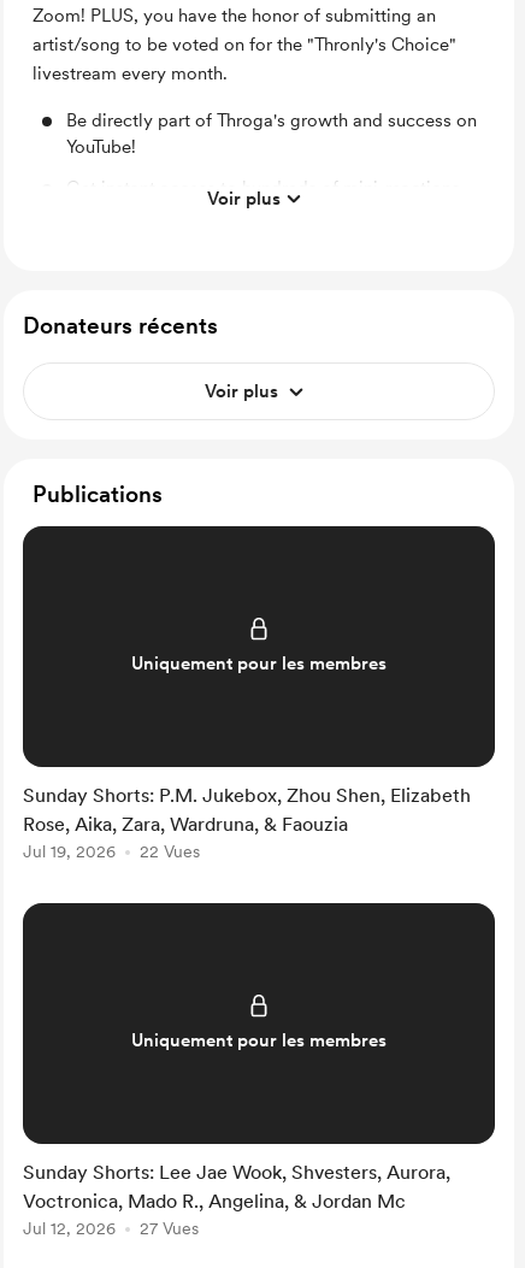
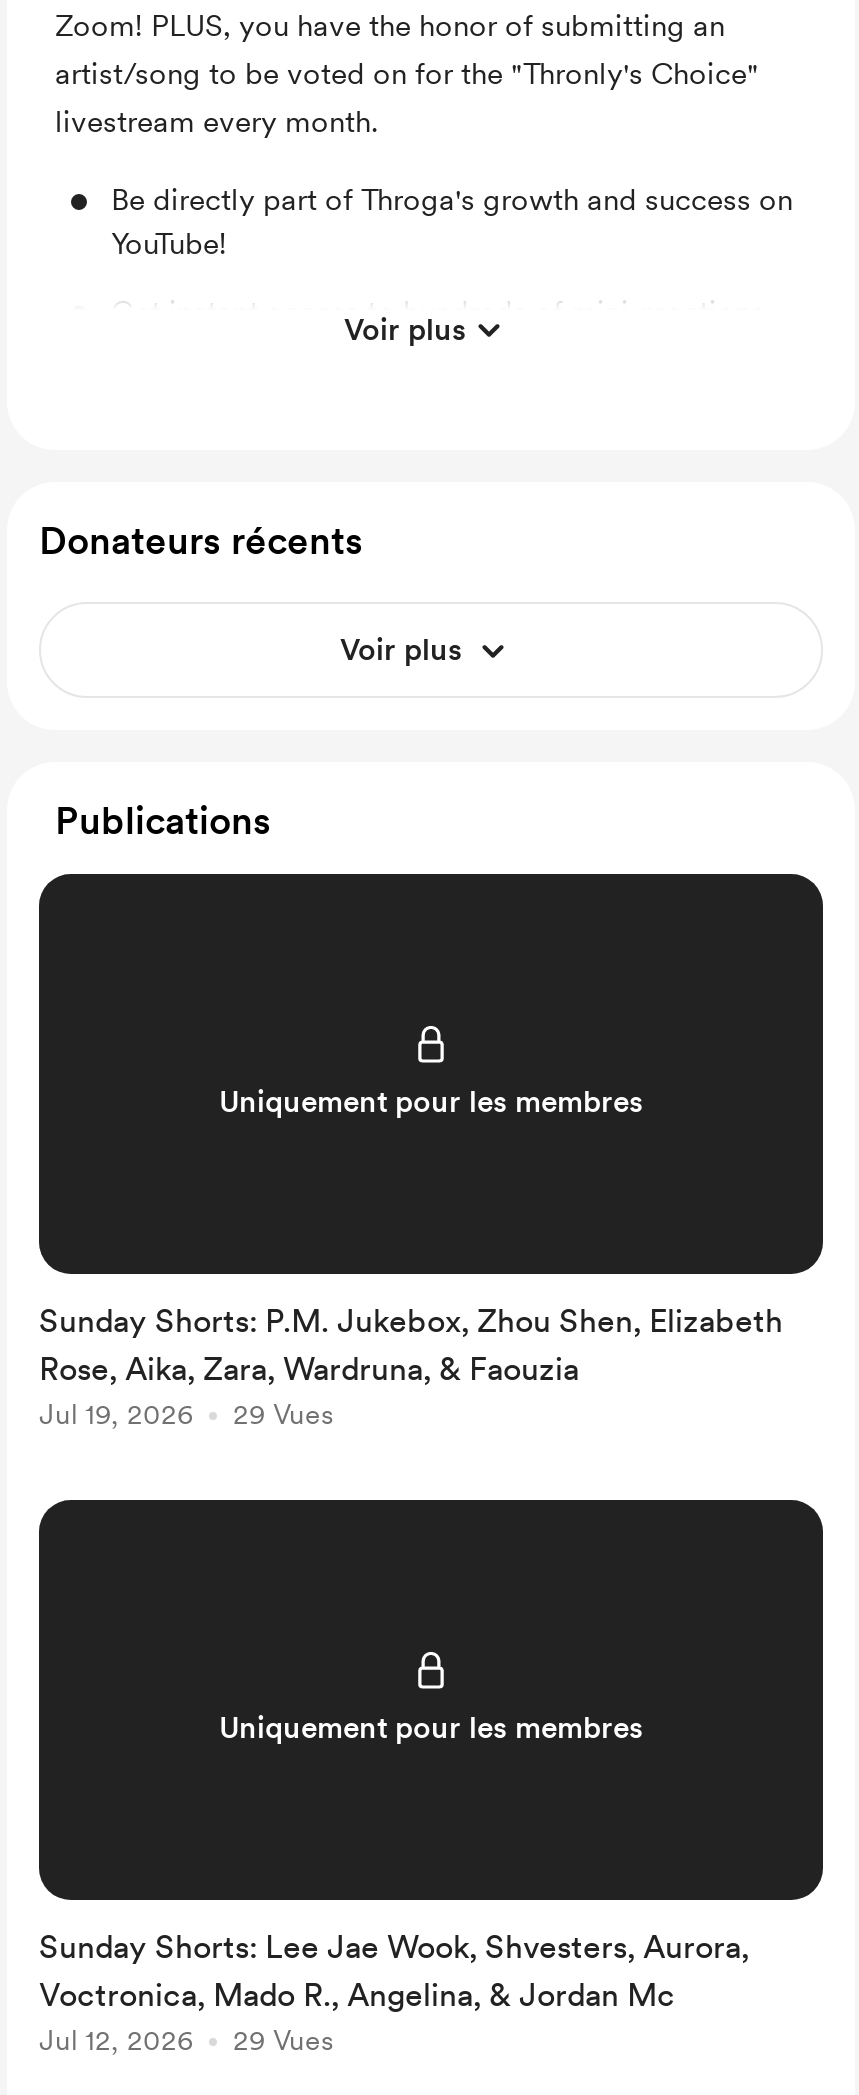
- Jul 19, 2026 22 Vues
+ Jul 19, 2026 29 Vues

- Jul 12, 2026 27 Vues
+ Jul 12, 2026 29 Vues
